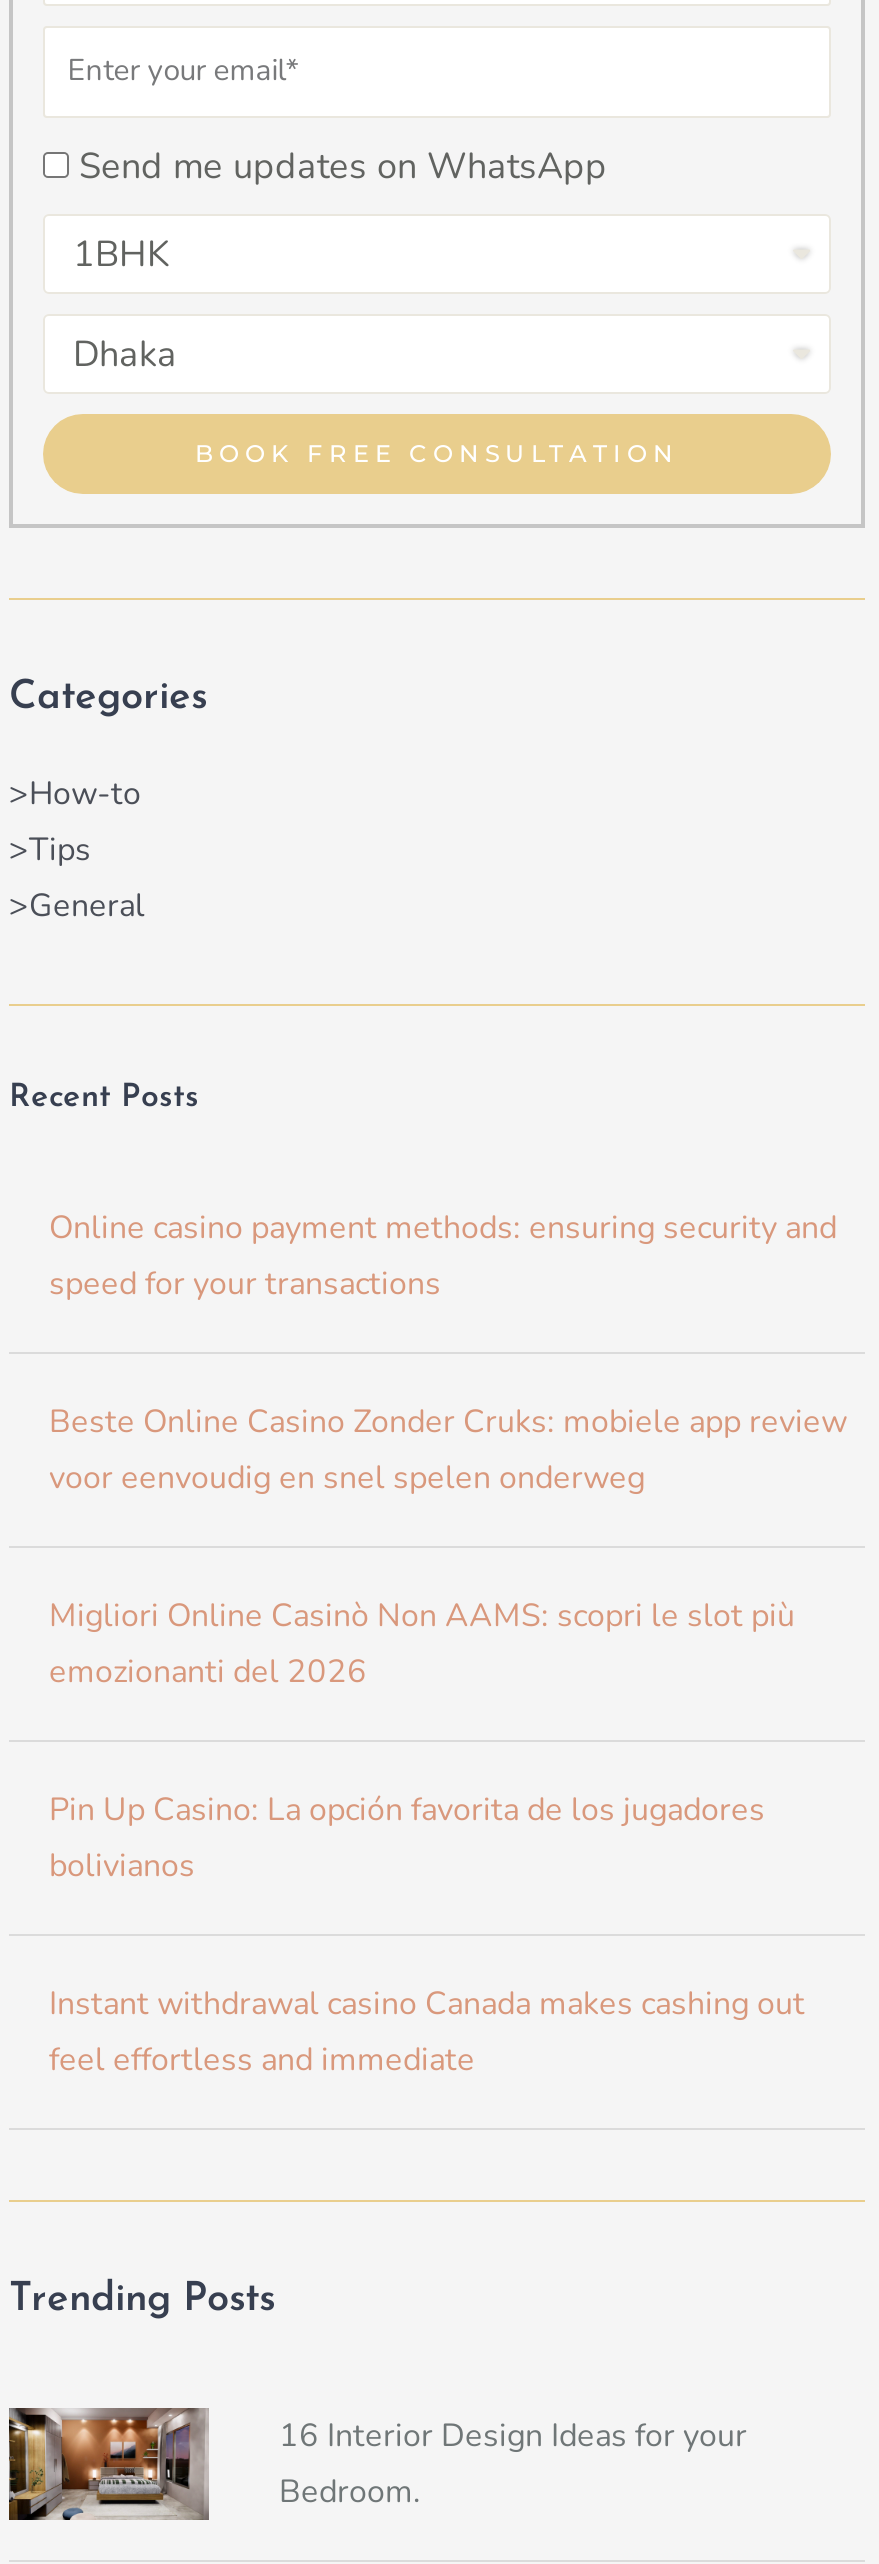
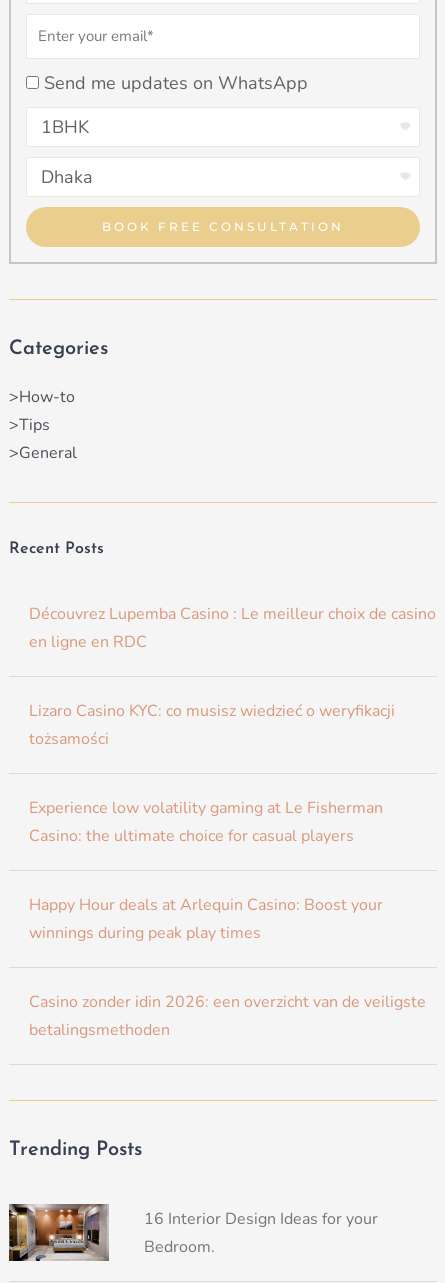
- Online casino payment methods: ensuring security and
- speed for your transactions
+ Découvrez Lupemba Casino : Le meilleur choix de casino
+ en ligne en RDC

- Beste Online Casino Zonder Cruks: mobiele app review
- voor eenvoudig en snel spelen onderweg
+ Lizaro Casino KYC: co musisz wiedzieć o weryfikacji
+ tożsamości

- Migliori Online Casinò Non AAMS: scopri le slot più
- emozionanti del 2026
+ Experience low volatility gaming at Le Fisherman
+ Casino: the ultimate choice for casual players

- Pin Up Casino: La opción favorita de los jugadores
- bolivianos
+ Happy Hour deals at Arlequin Casino: Boost your
+ winnings during peak play times

- Instant withdrawal casino Canada makes cashing out
- feel effortless and immediate
+ Casino zonder idin 2026: een overzicht van de veiligste
+ betalingsmethoden
